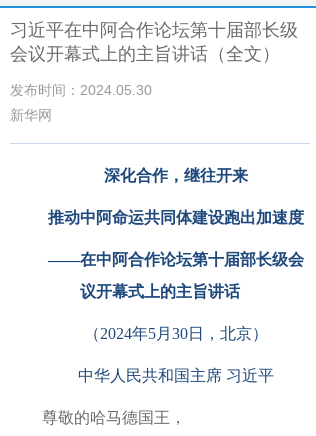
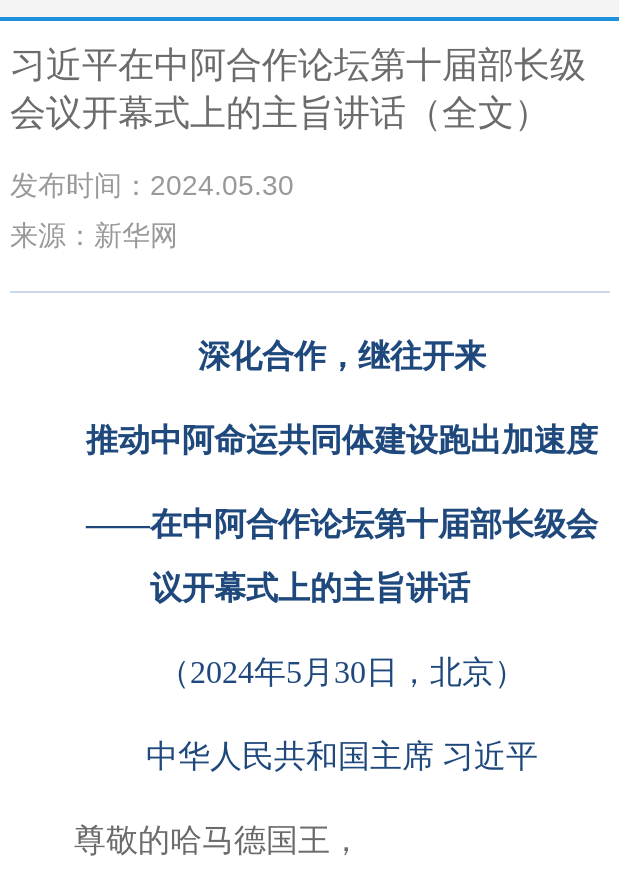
- 新华网
+ 来源：新华网
